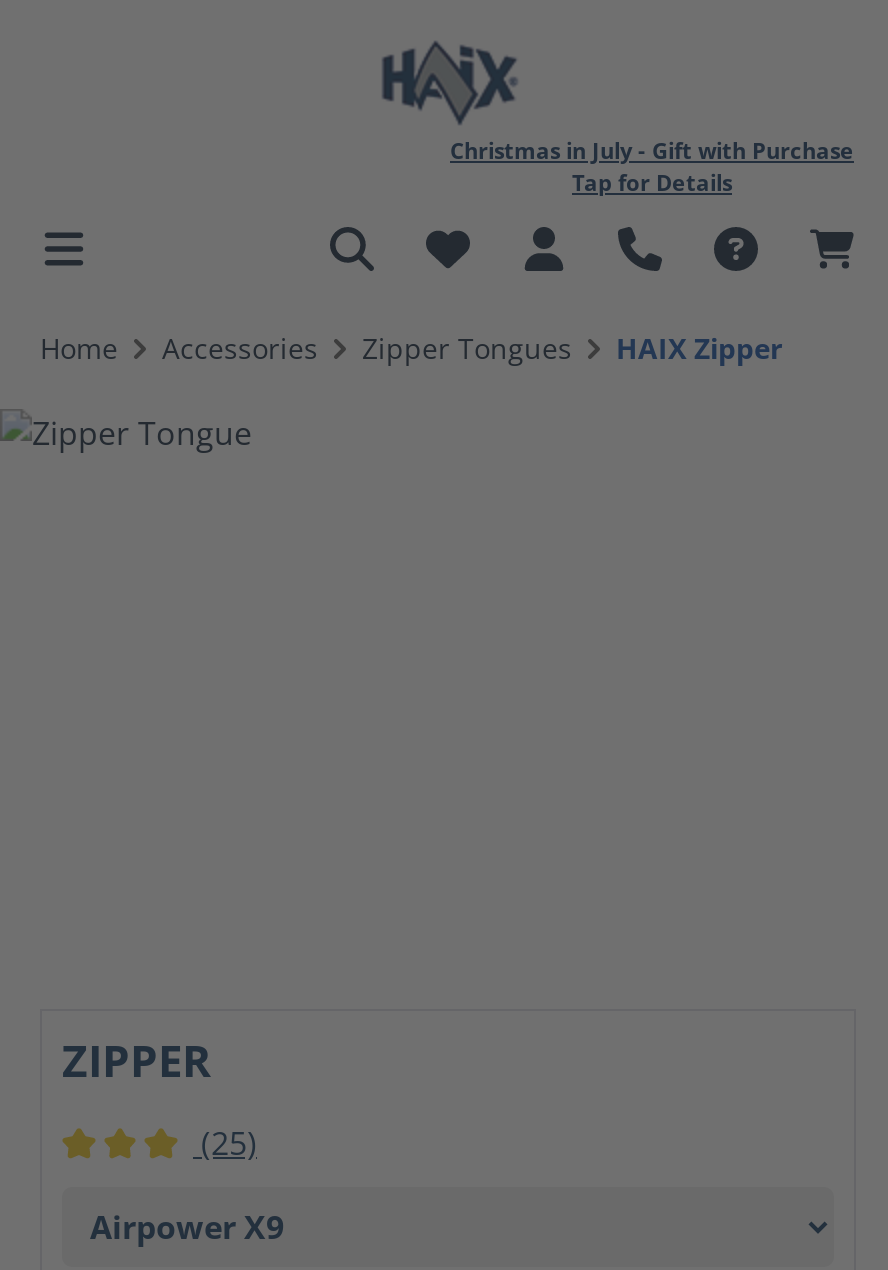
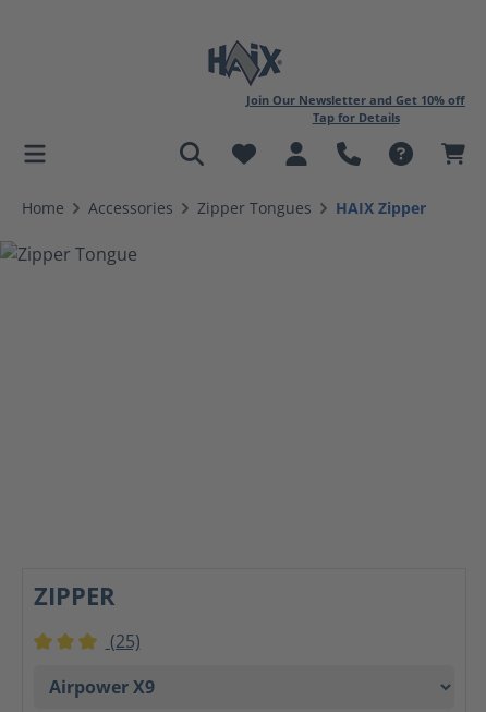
- Christmas in July - Gift with Purchase
+ Join Our Newsletter and Get 10% off
